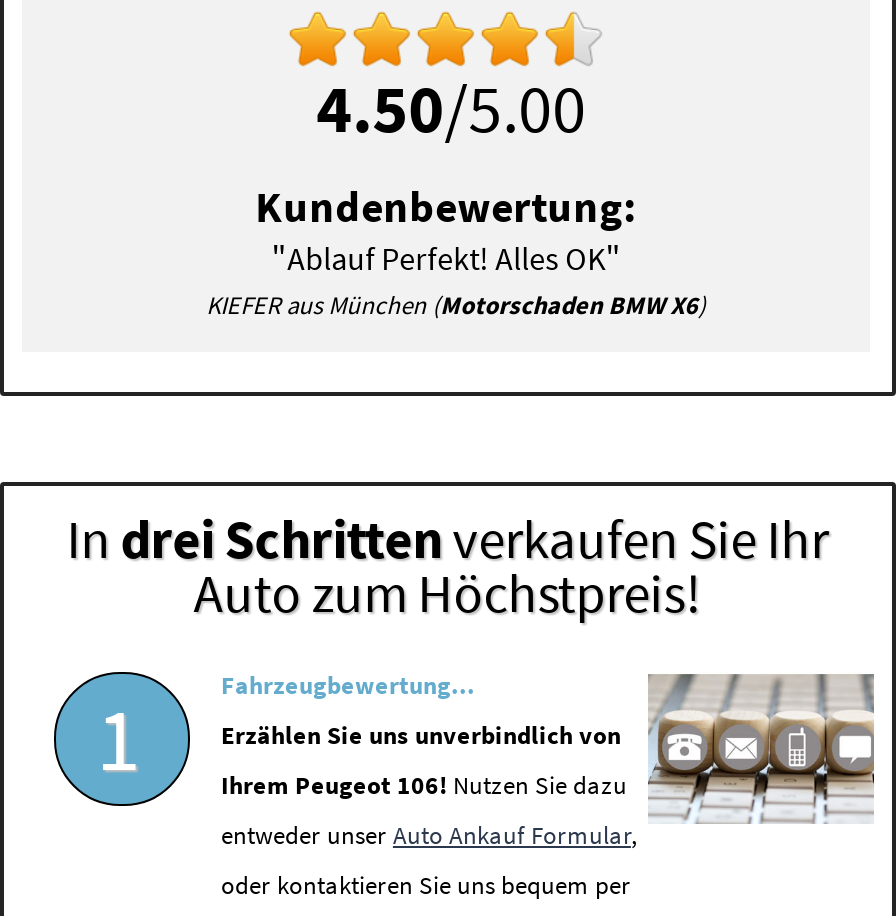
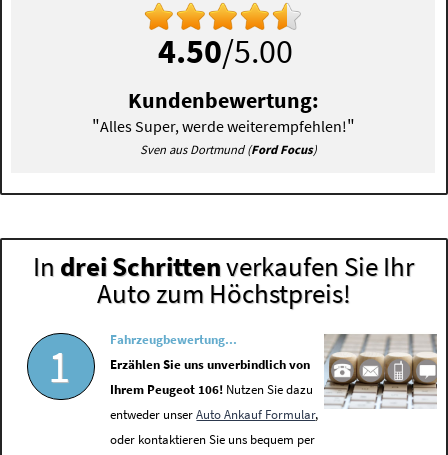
- "Ablauf Perfekt! Alles OK"
- KIEFER aus München (Motorschaden BMW X6)
+ "Alles Super, werde weiterempfehlen!"
+ Sven aus Dortmund (Ford Focus)
